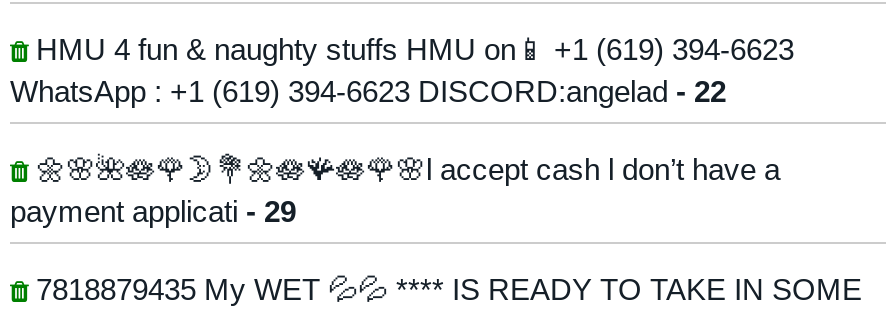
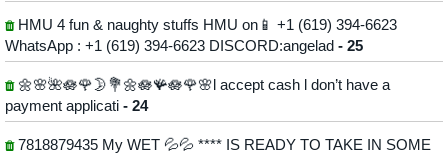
- WhatsApp : +1 (619) 394-6623 DISCORD:angelad - 22
+ WhatsApp : +1 (619) 394-6623 DISCORD:angelad - 25

- payment applicati - 29
+ payment applicati - 24
